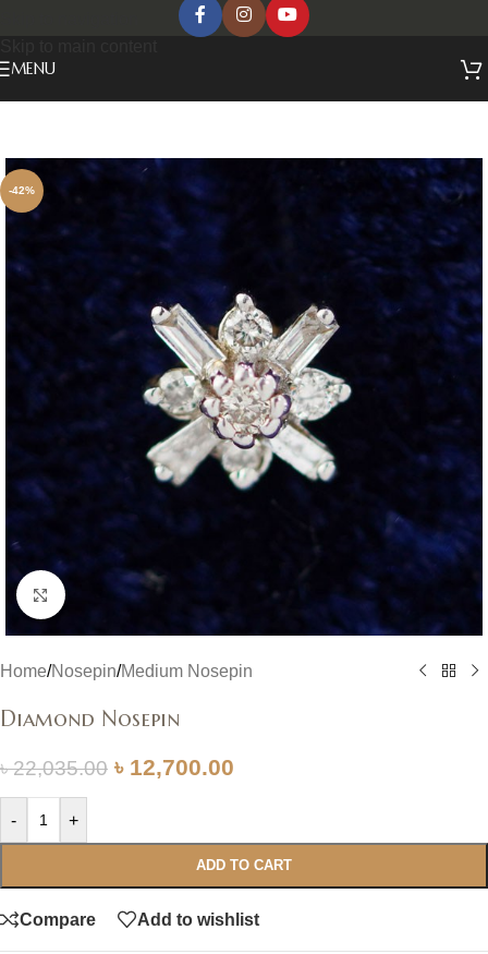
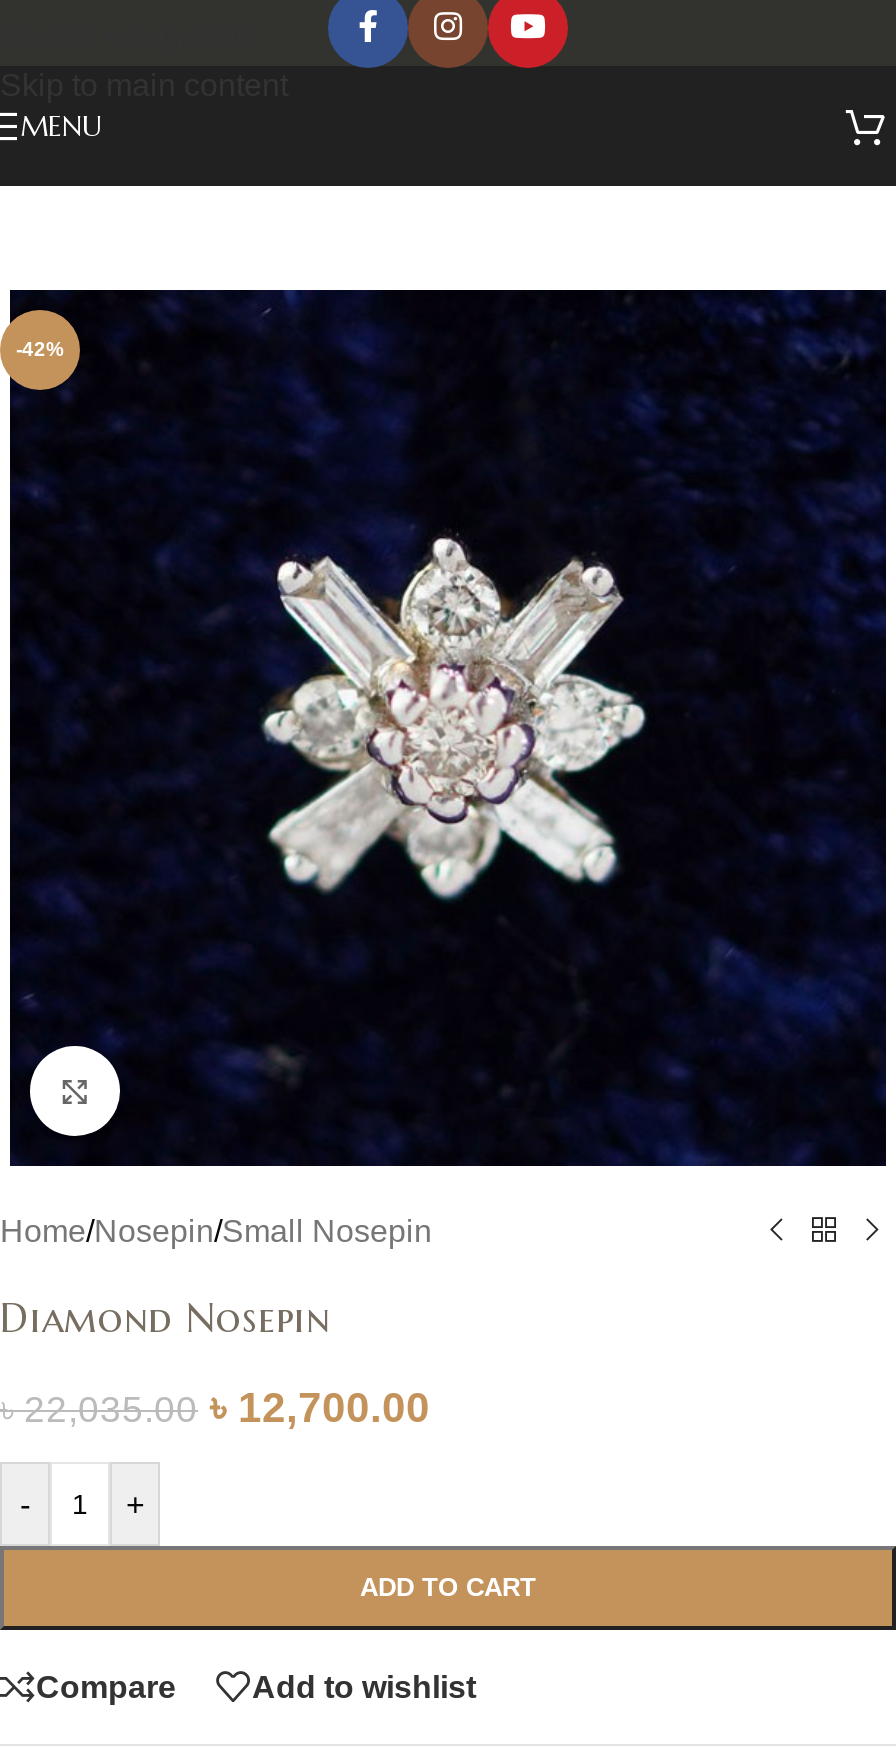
- Home/Nosepin/Medium Nosepin
+ Home/Nosepin/Small Nosepin
